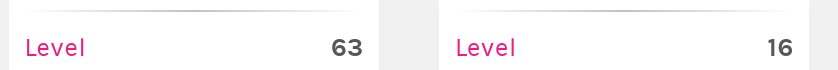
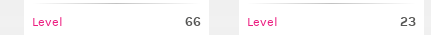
- 63
+ 66

- 16
+ 23
